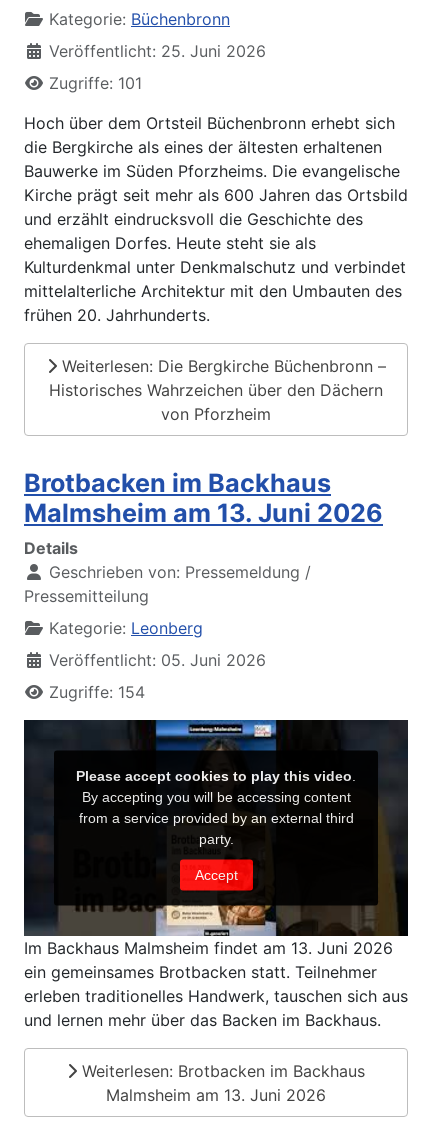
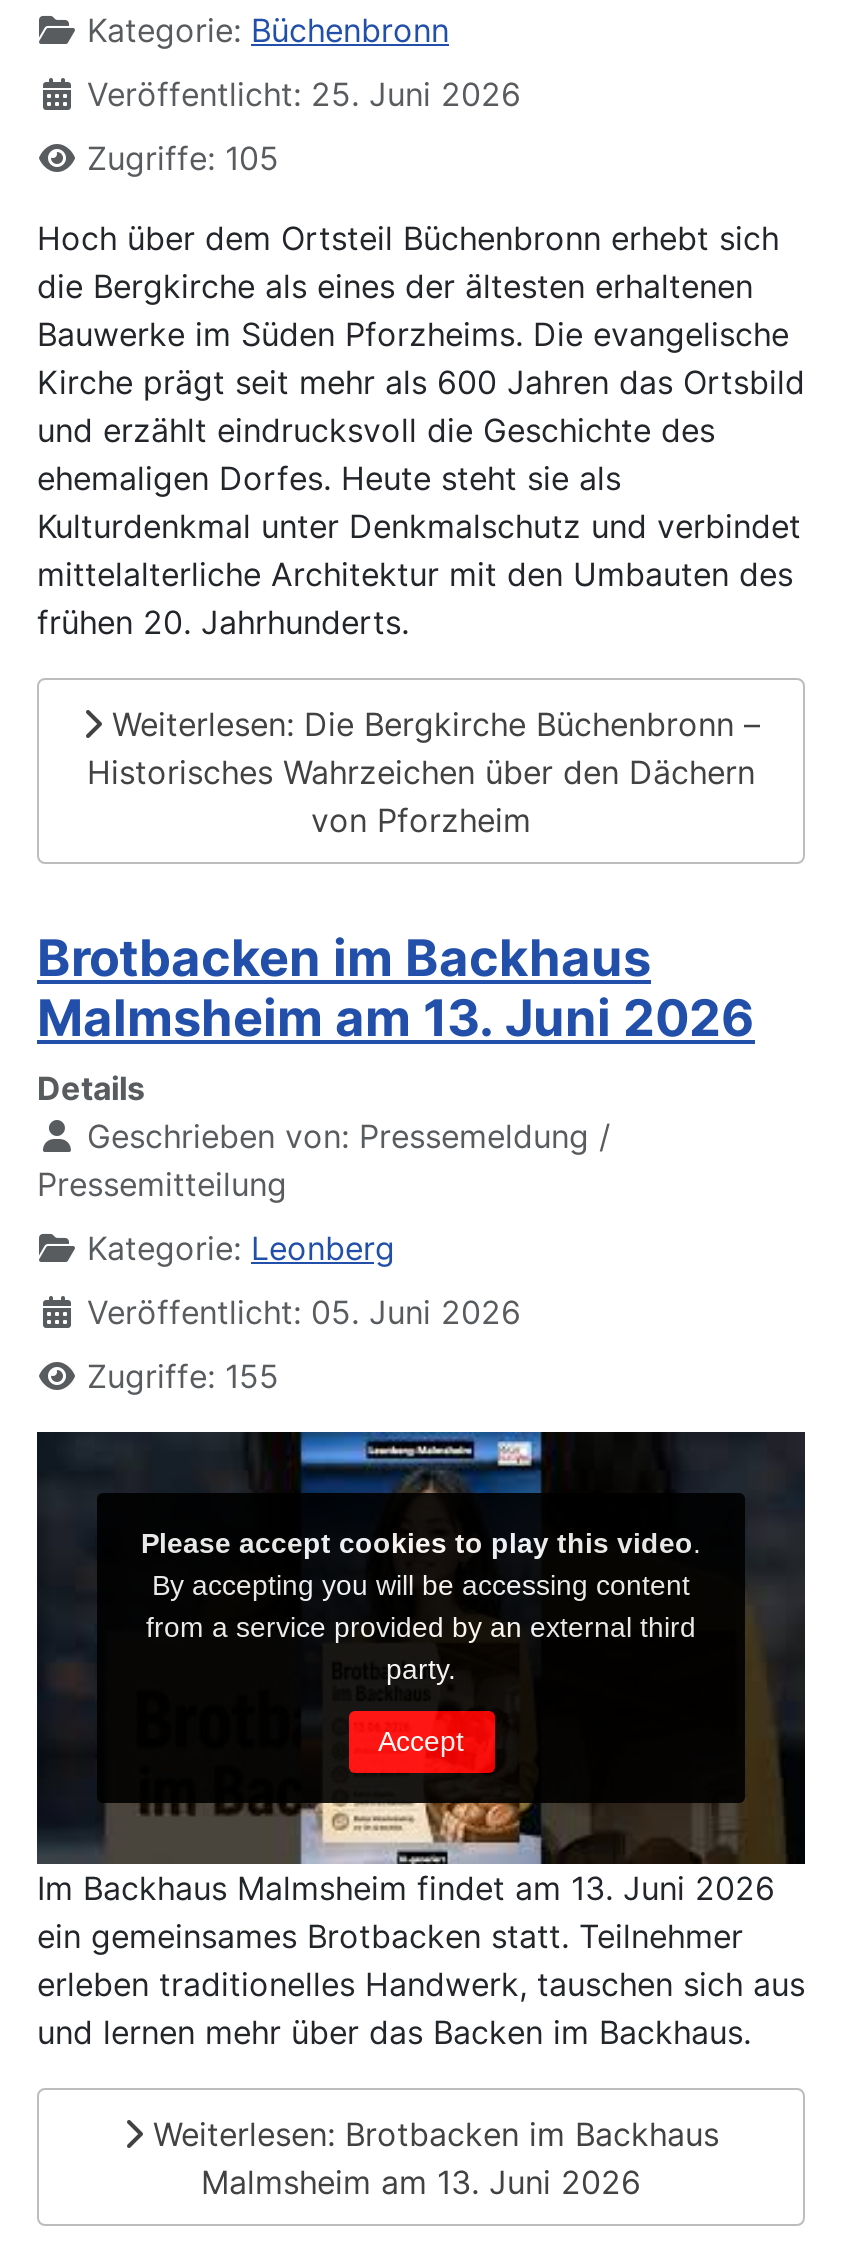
- Zugriffe: 101
+ Zugriffe: 105

- Zugriffe: 154
+ Zugriffe: 155
